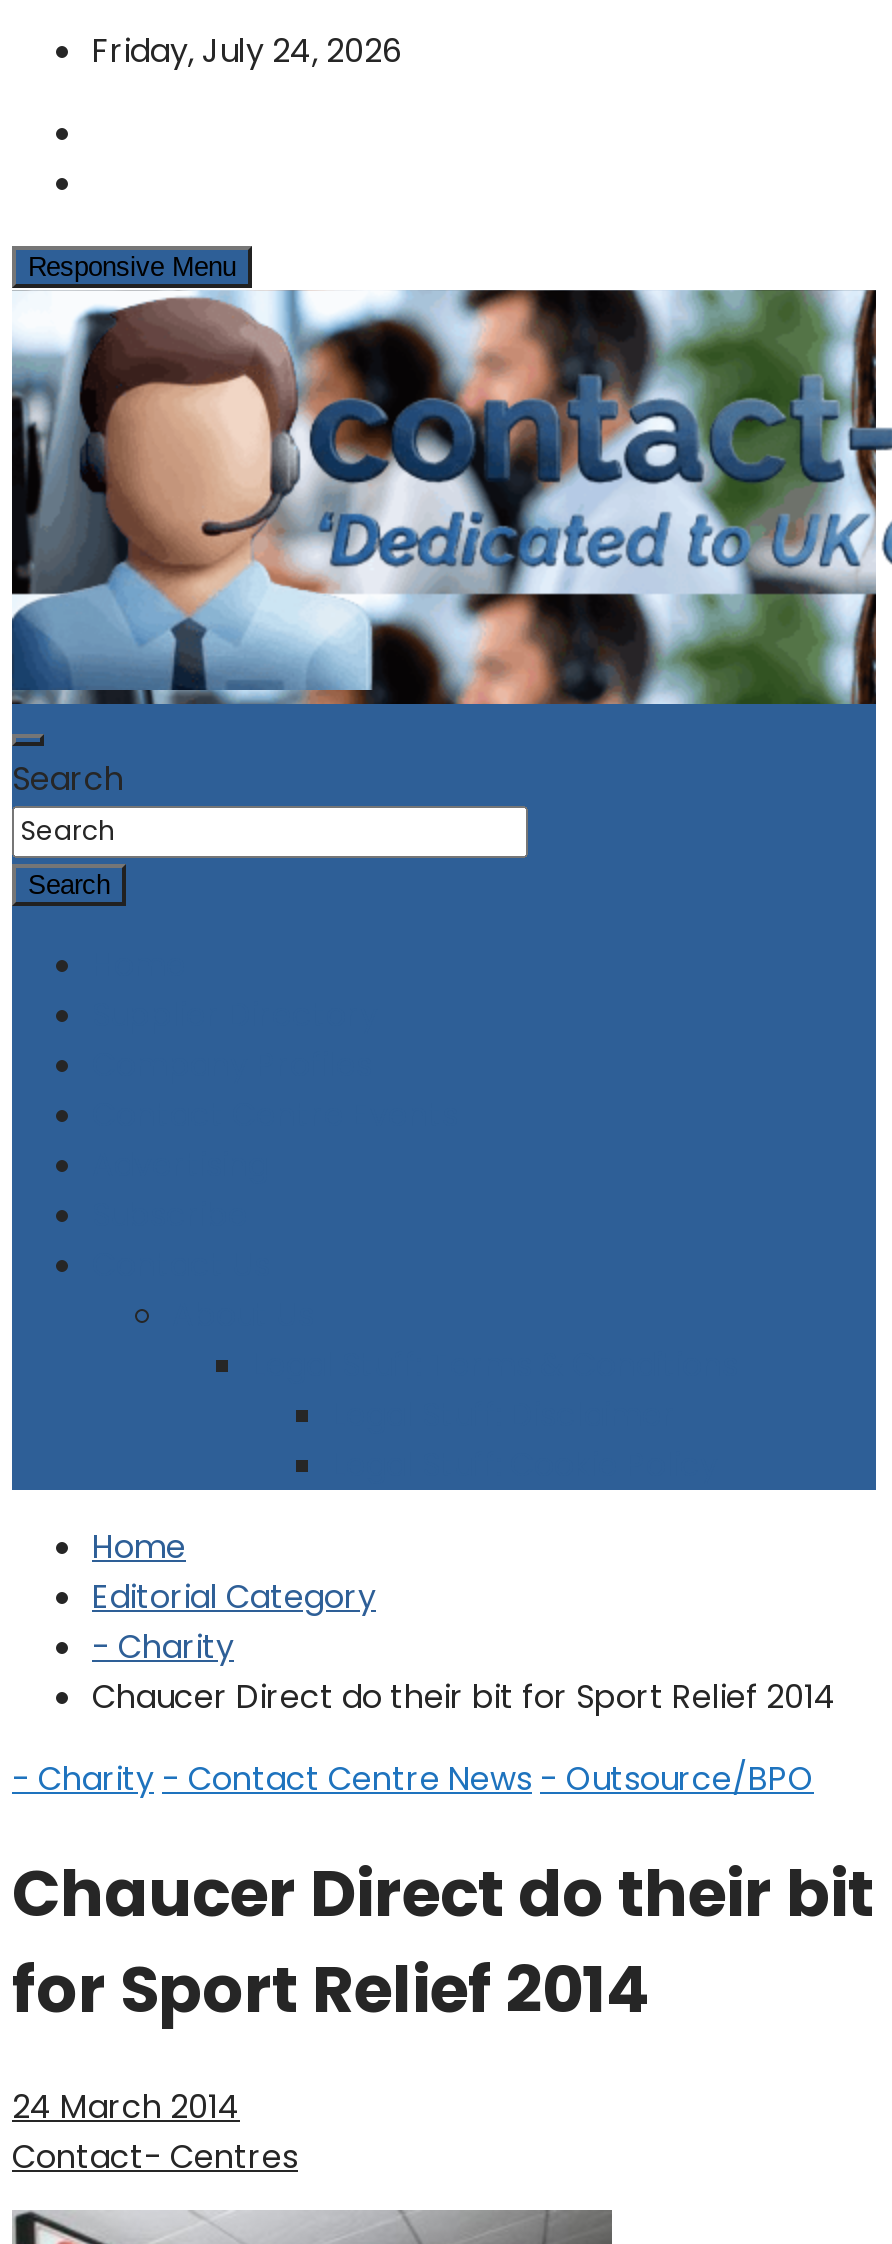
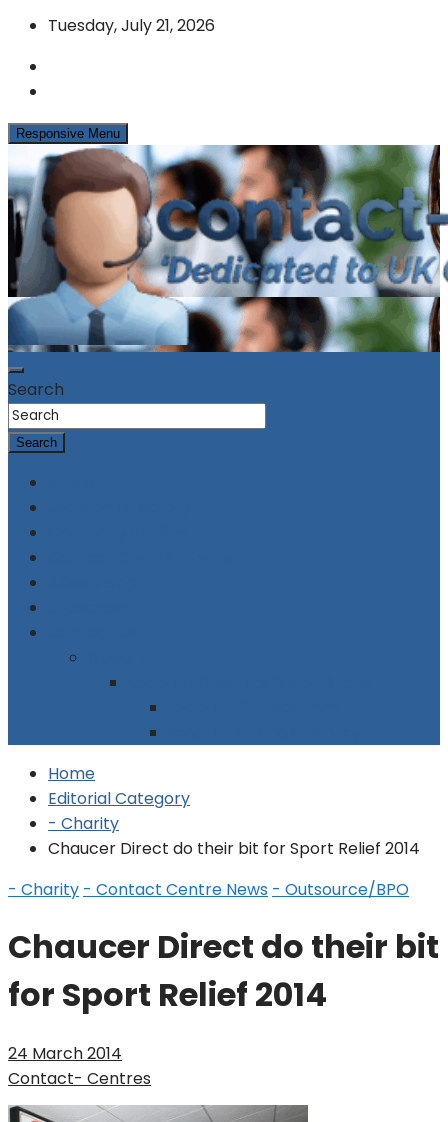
- Friday, July 24, 2026
+ Tuesday, July 21, 2026
